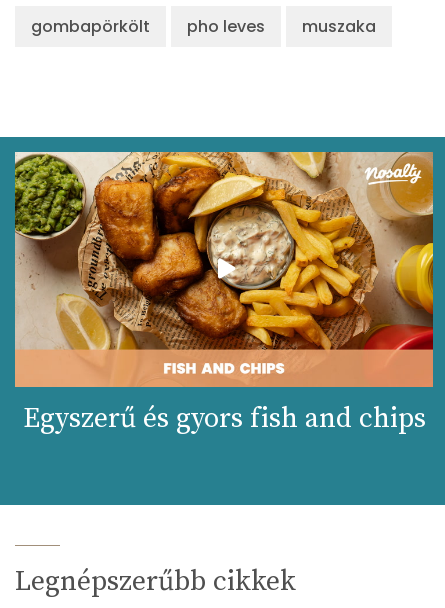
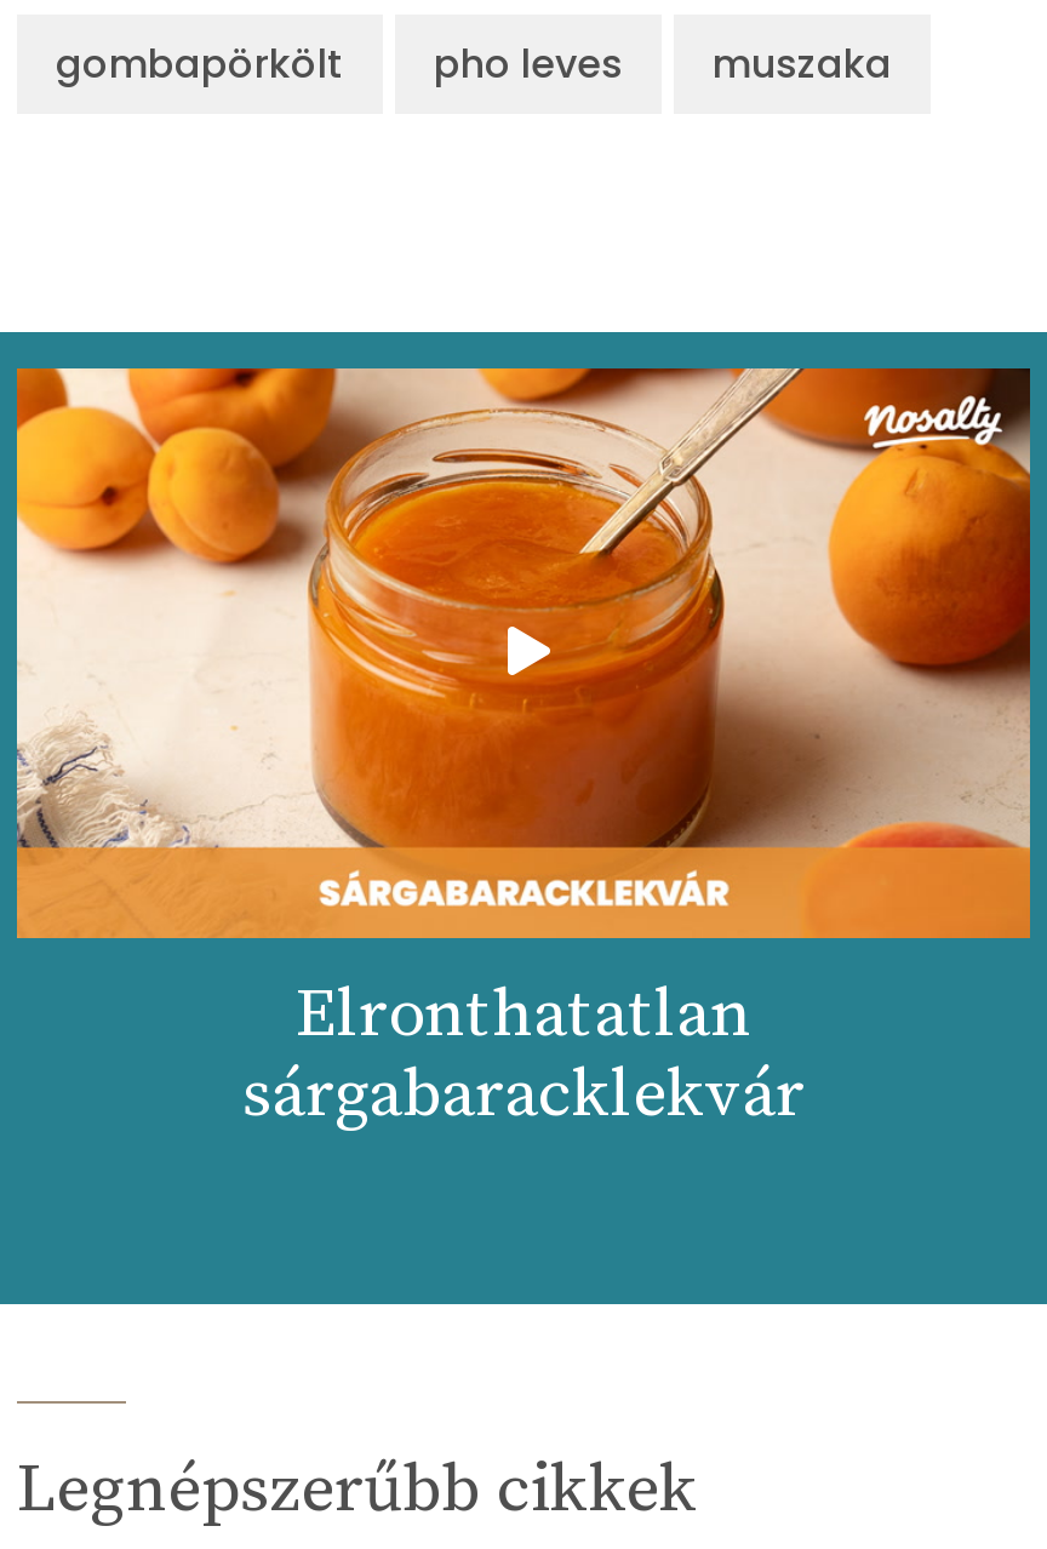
- [image]
- Egyszerű és gyors fish and chips
+ [image]
+ Elronthatatlan
+ sárgabaracklekvár
